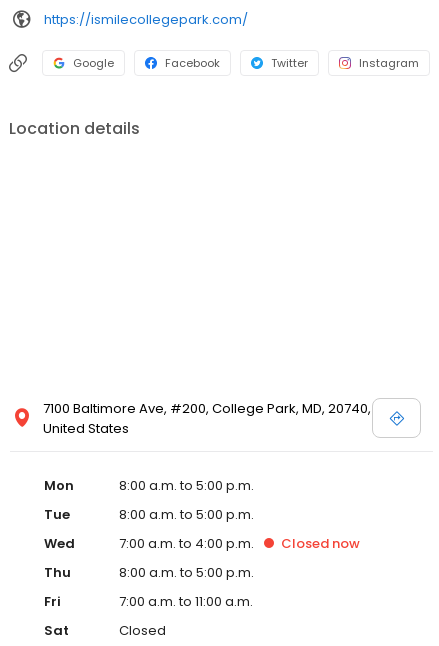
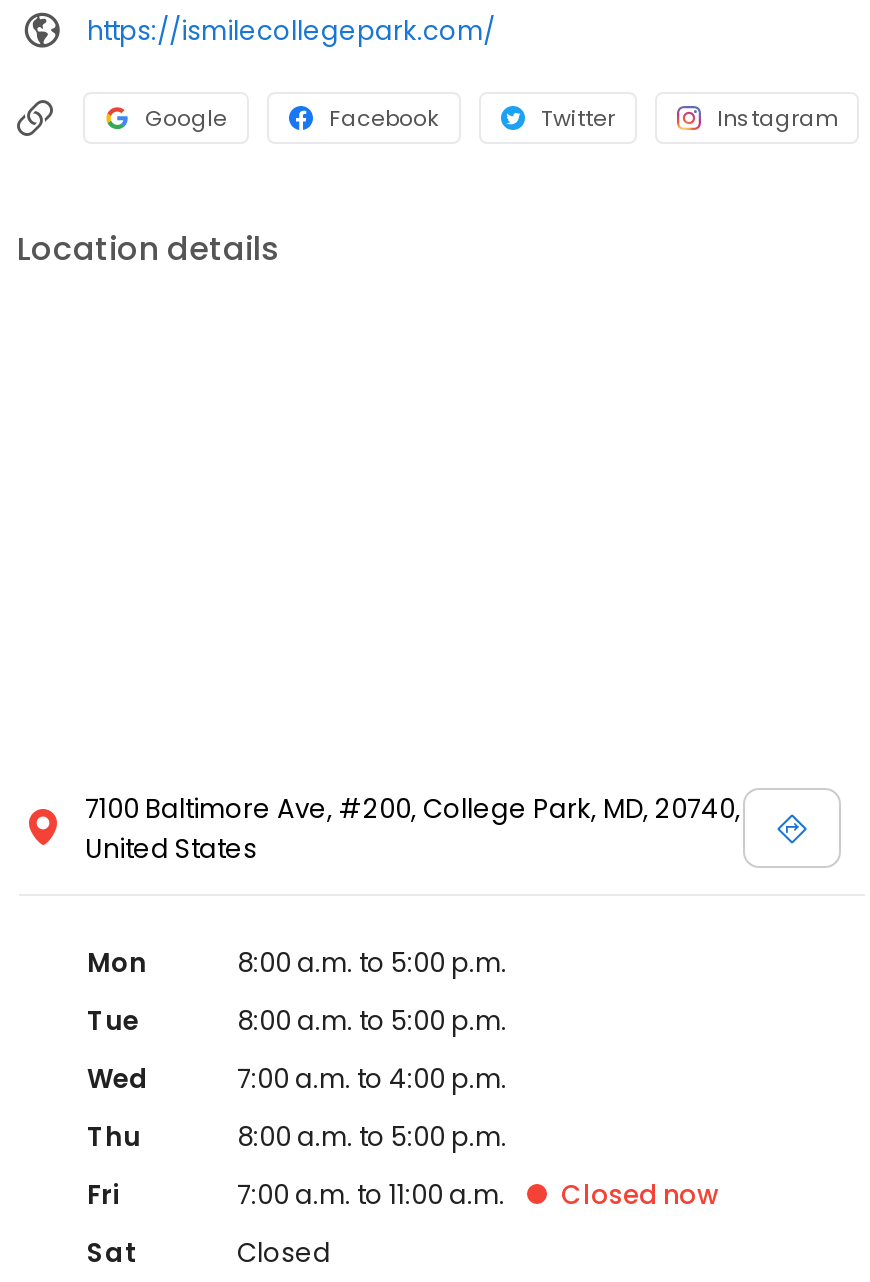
moved down: Closed now
